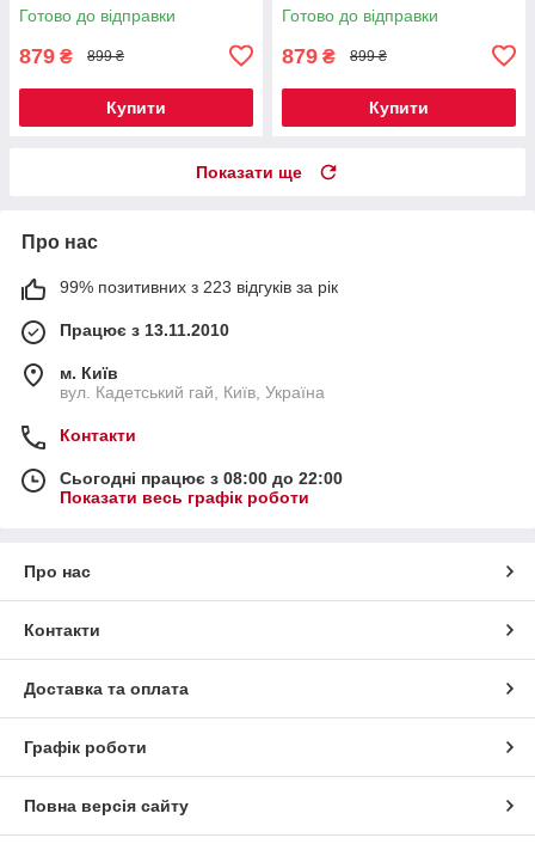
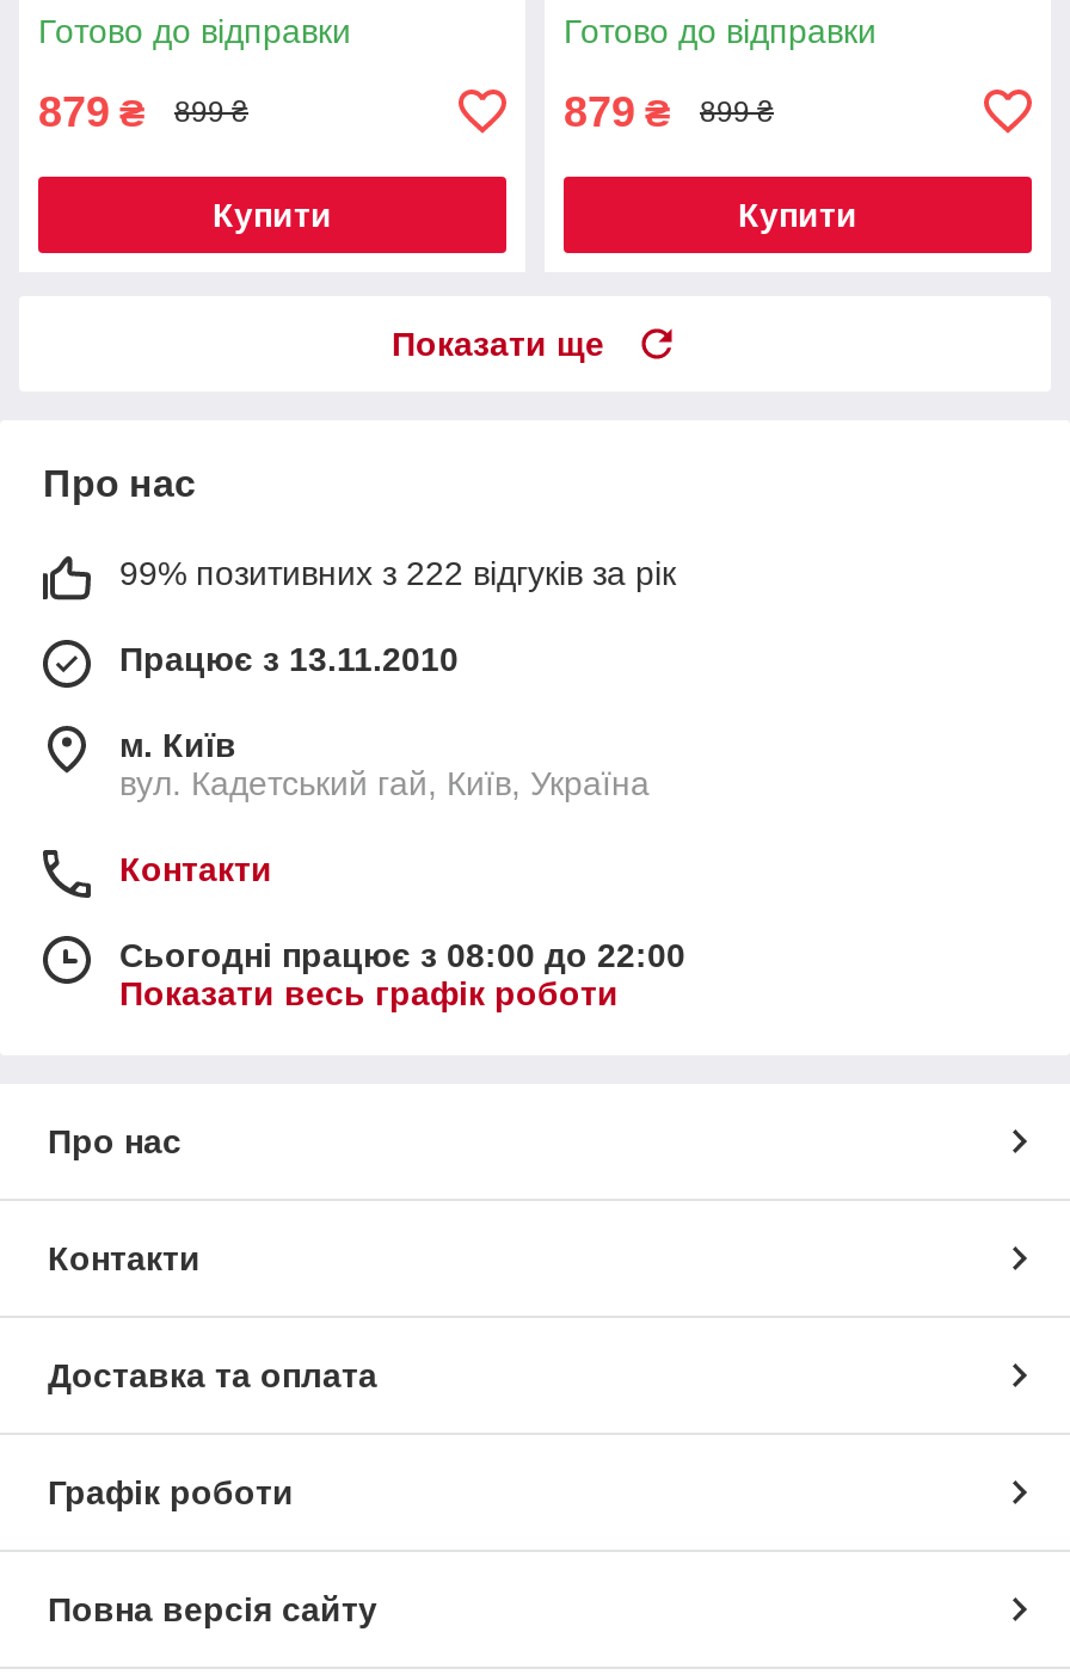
- 99% позитивних з 223 відгуків за рік
+ 99% позитивних з 222 відгуків за рік
